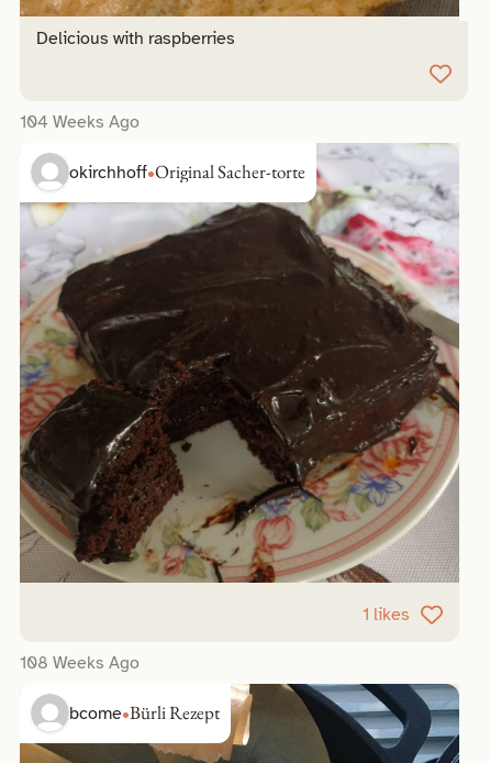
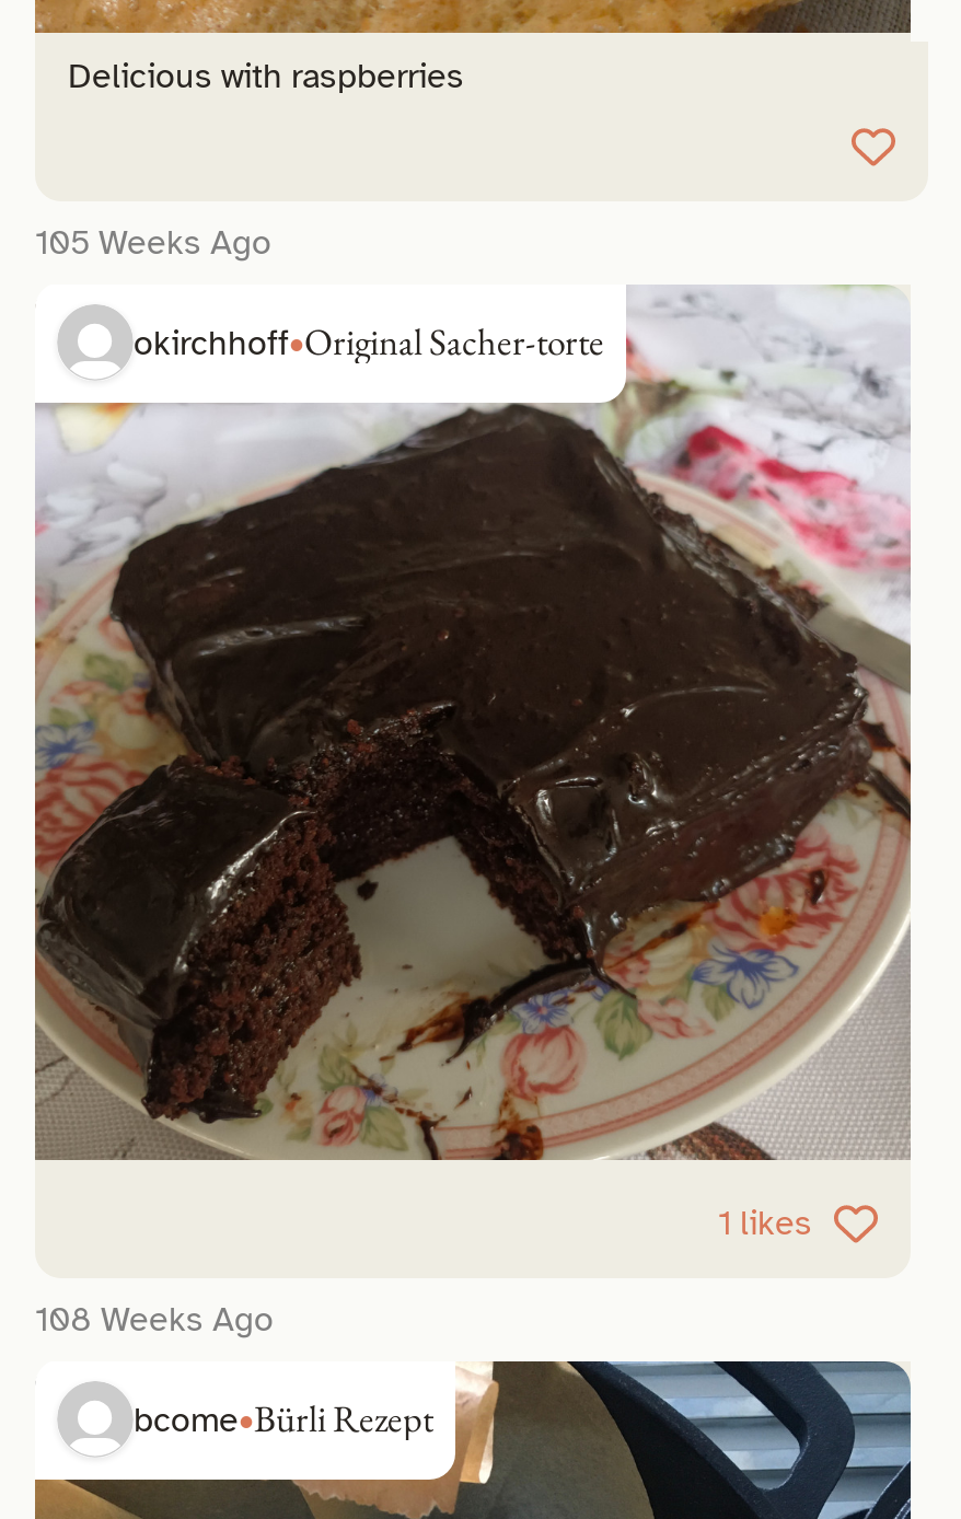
- 104 Weeks Ago
+ 105 Weeks Ago
